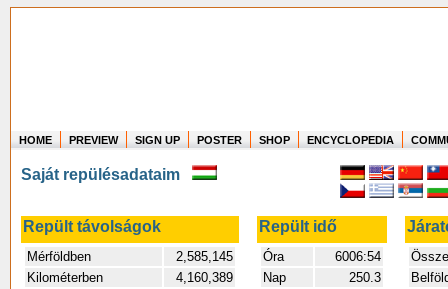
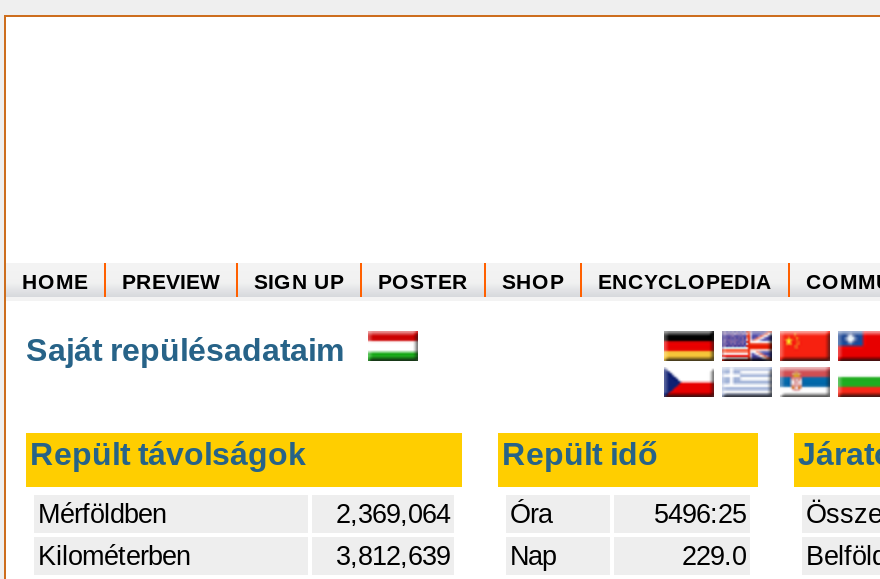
- 2,585,145 Óra
+ 2,369,064 Óra

- 6006:54
+ 5496:25

- 4,160,389 Nap
+ 3,812,639 Nap

- 250.3
+ 229.0
